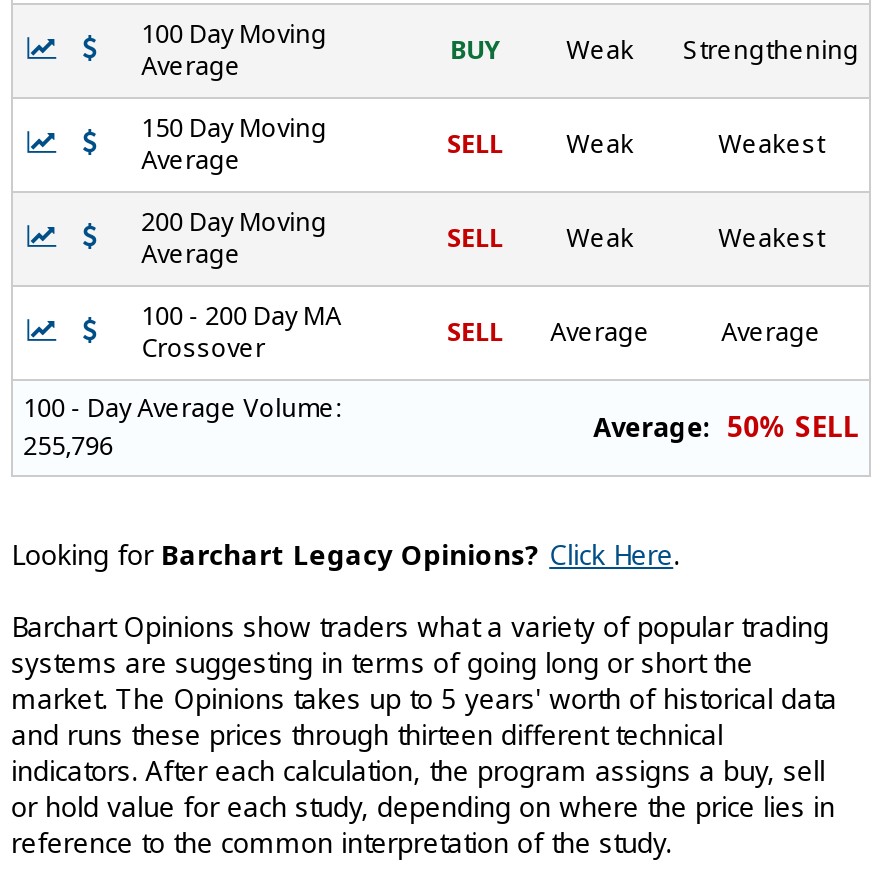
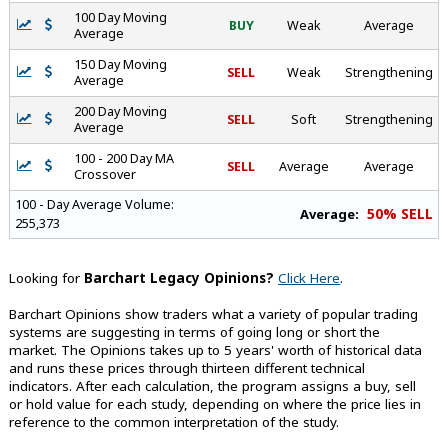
- Strengthening
+ Average

- Weakest
+ Strengthening

- Weak
- Weakest
+ Soft
+ Strengthening

- 255,796
+ 255,373
